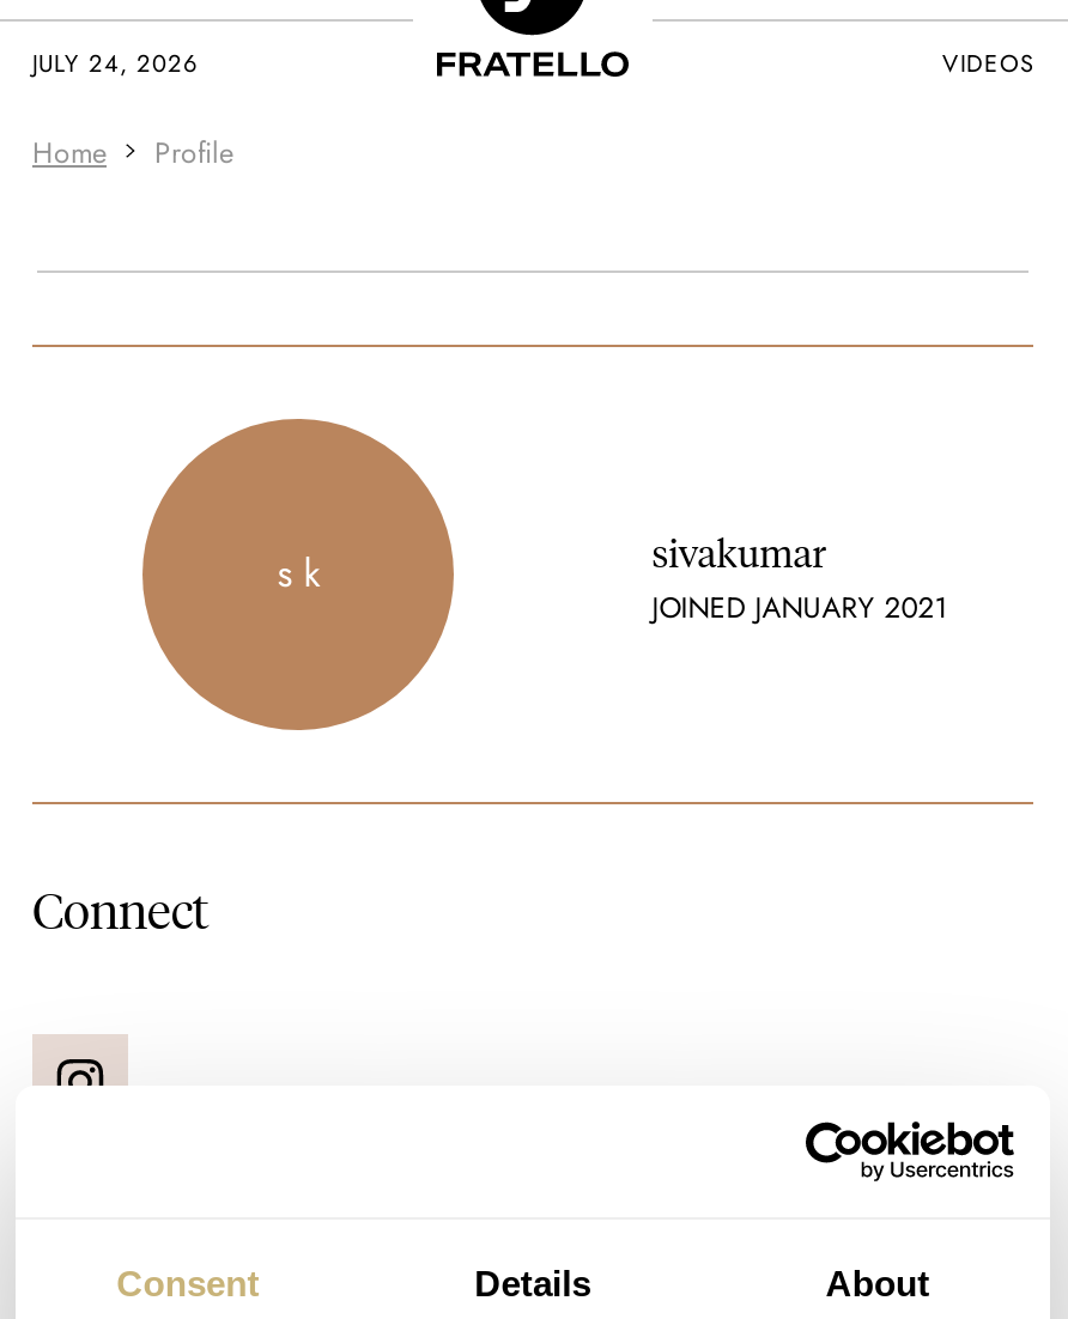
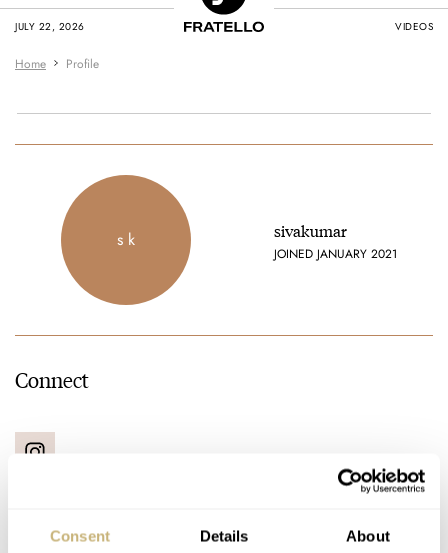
- JULY 24, 2026
+ JULY 22, 2026
